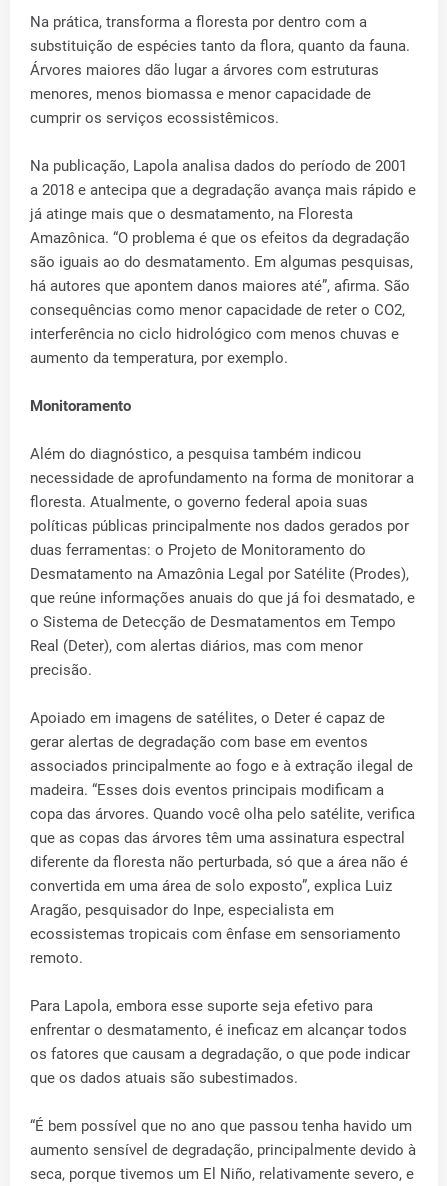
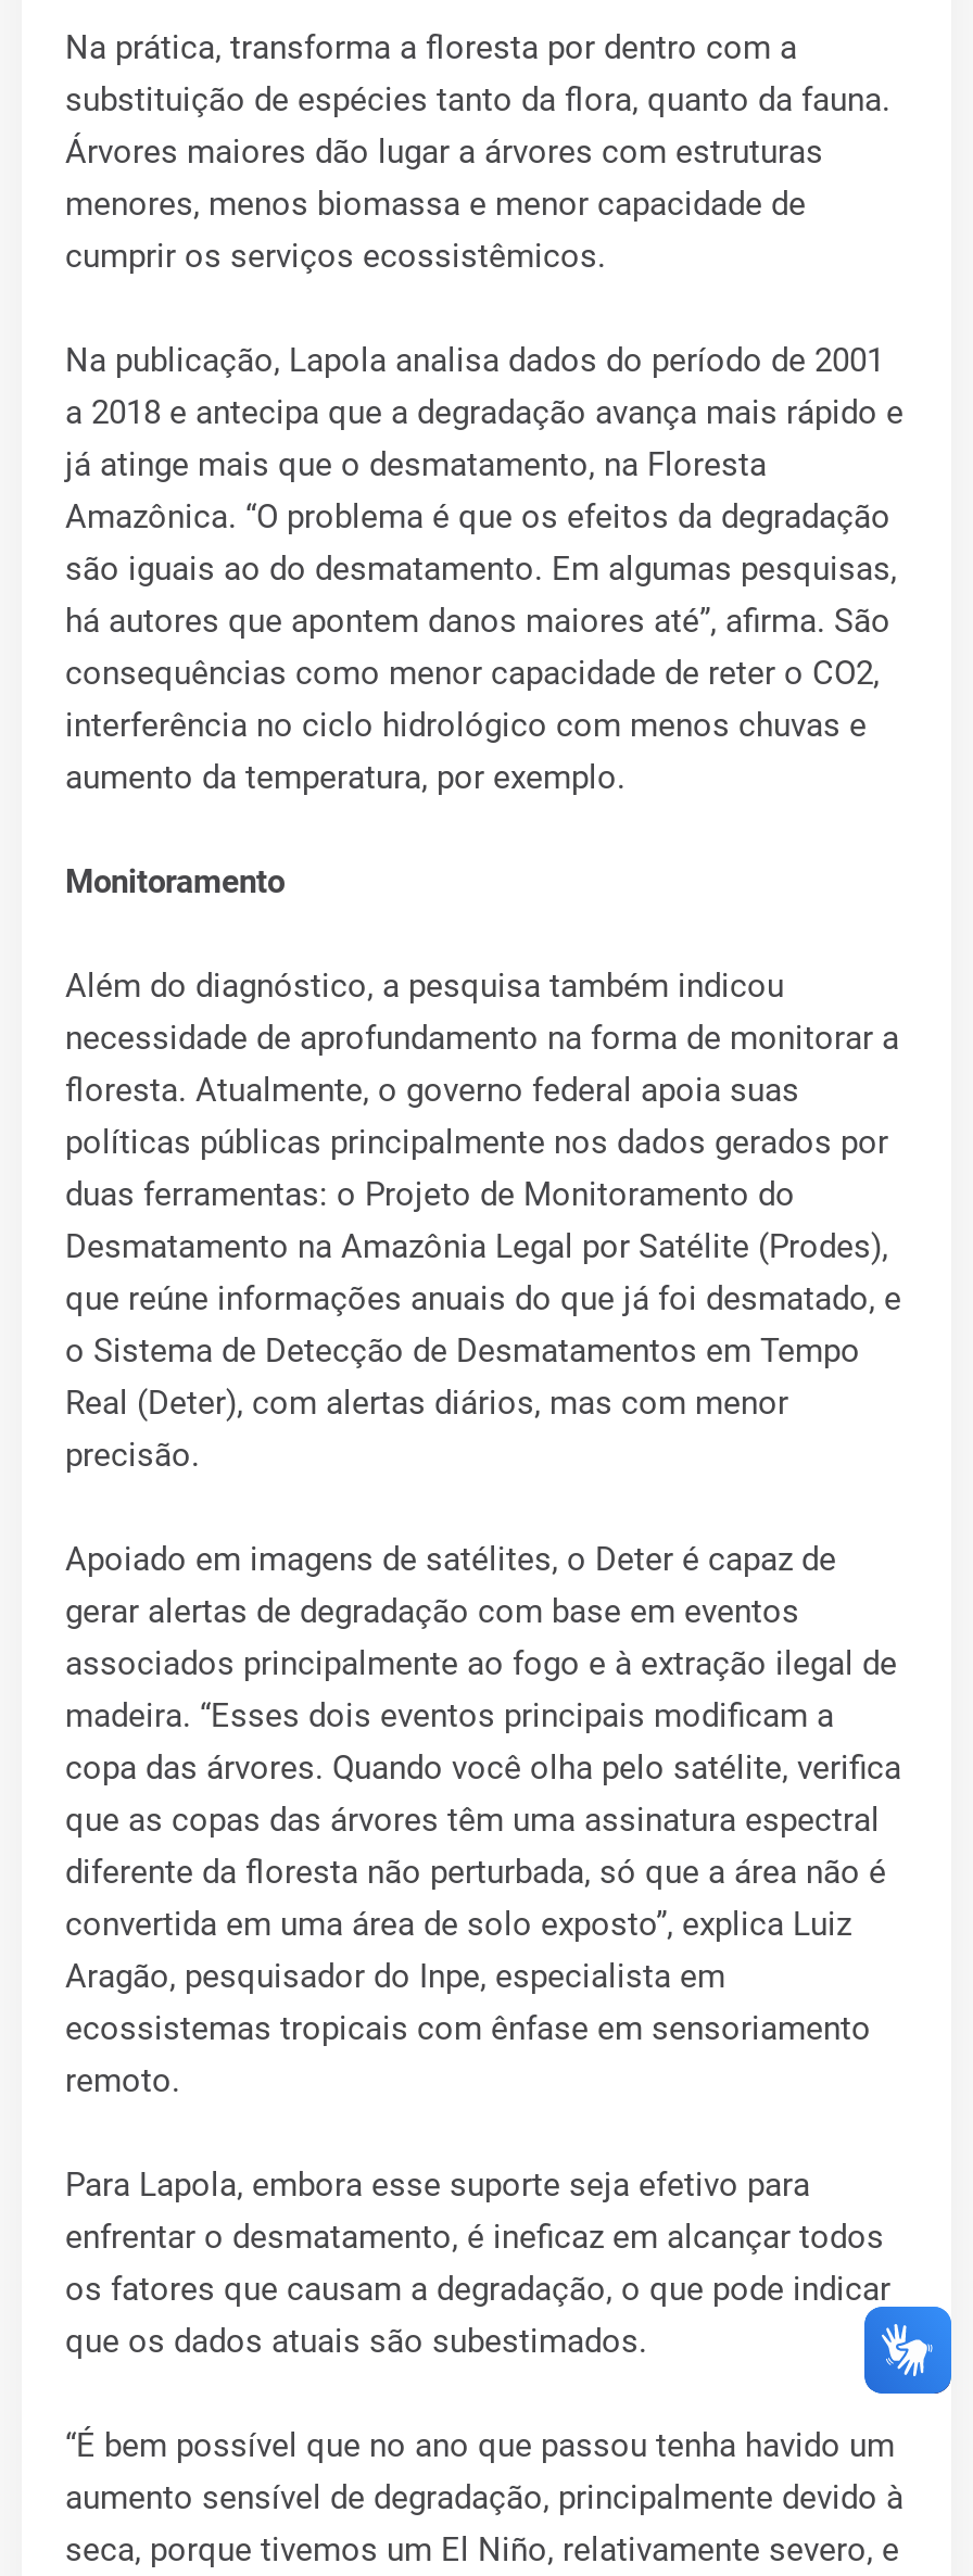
+ [image]
